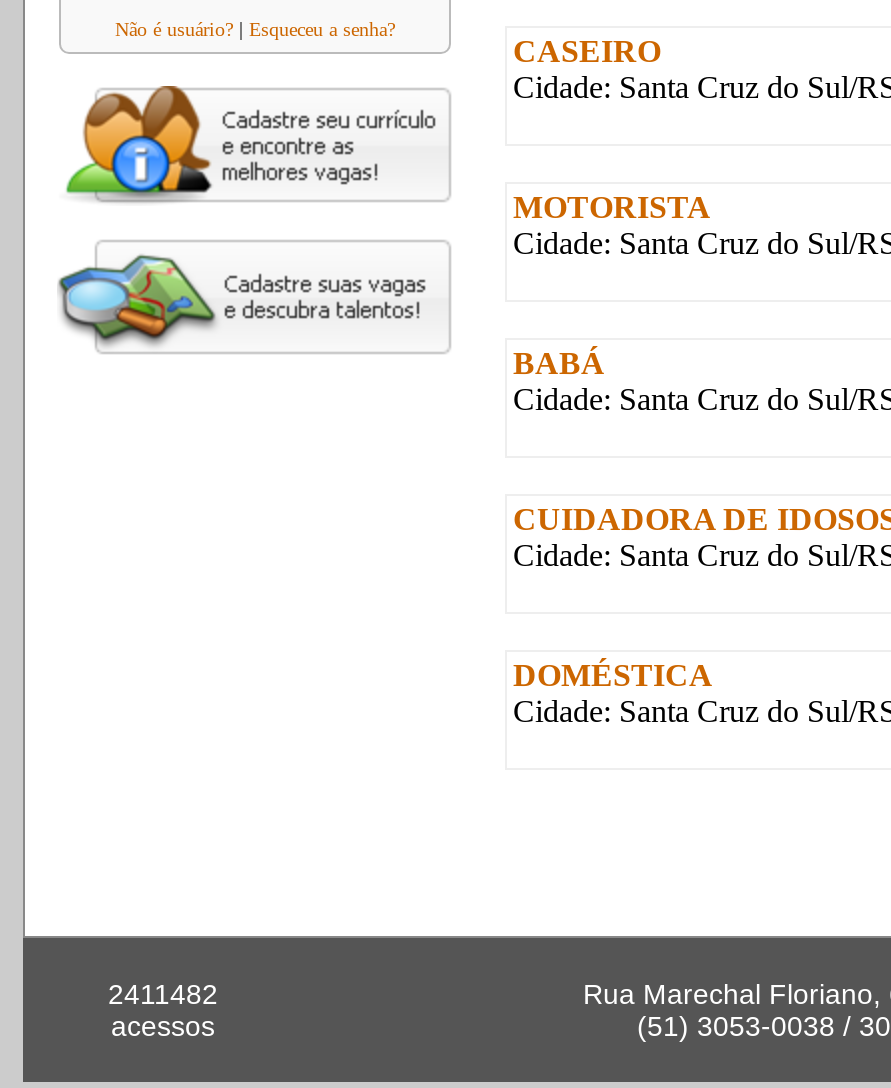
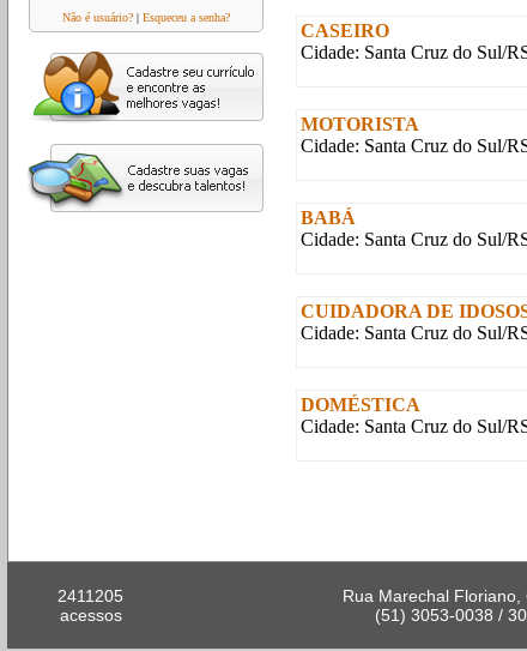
- 2411482
+ 2411205
